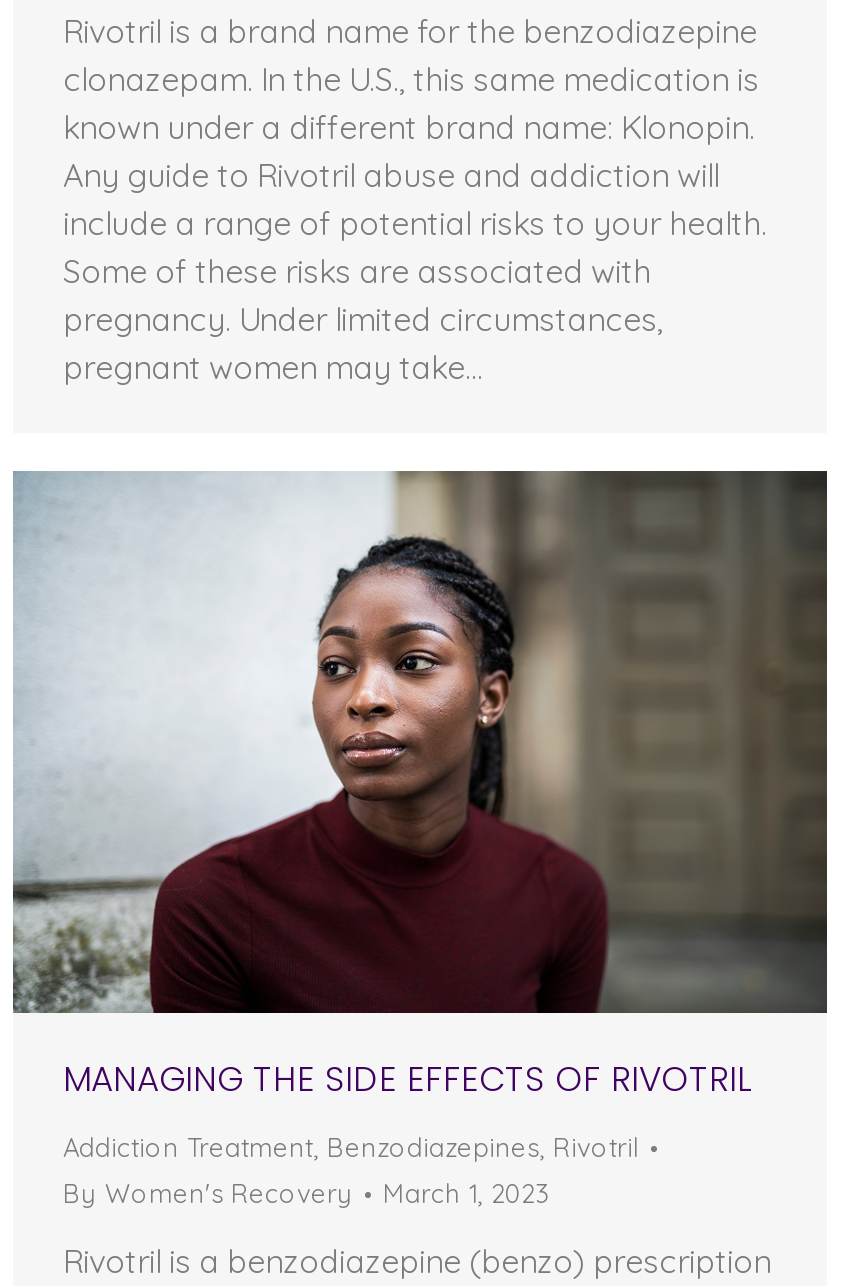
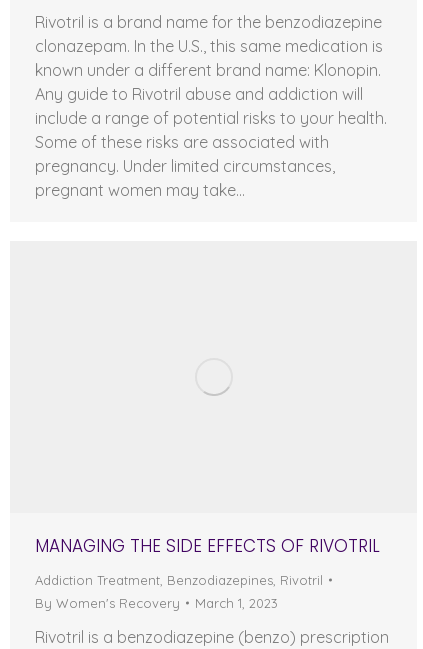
- [image]
